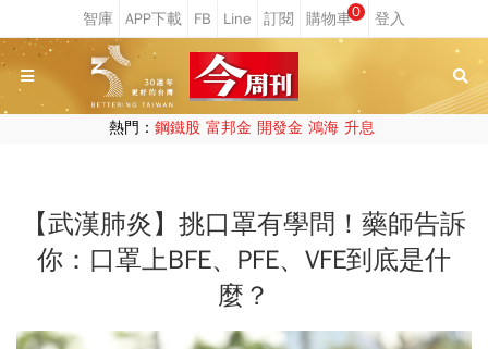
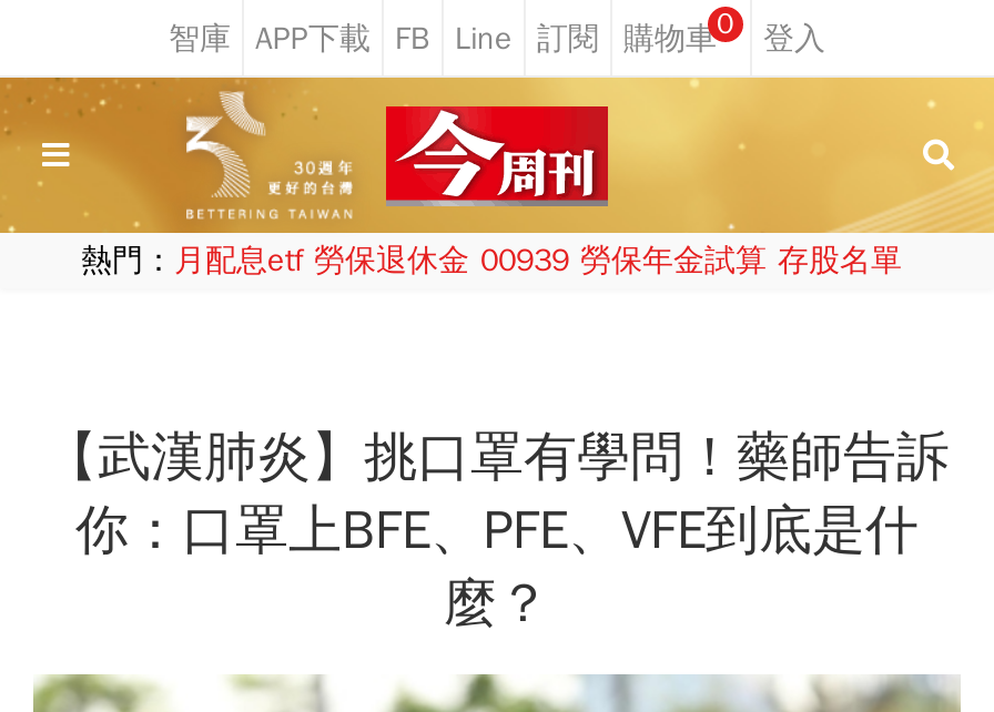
- 熱門：鋼鐵股 富邦金 開發金 鴻海 升息
+ 熱門：月配息etf 勞保退休金 00939 勞保年金試算 存股名單
